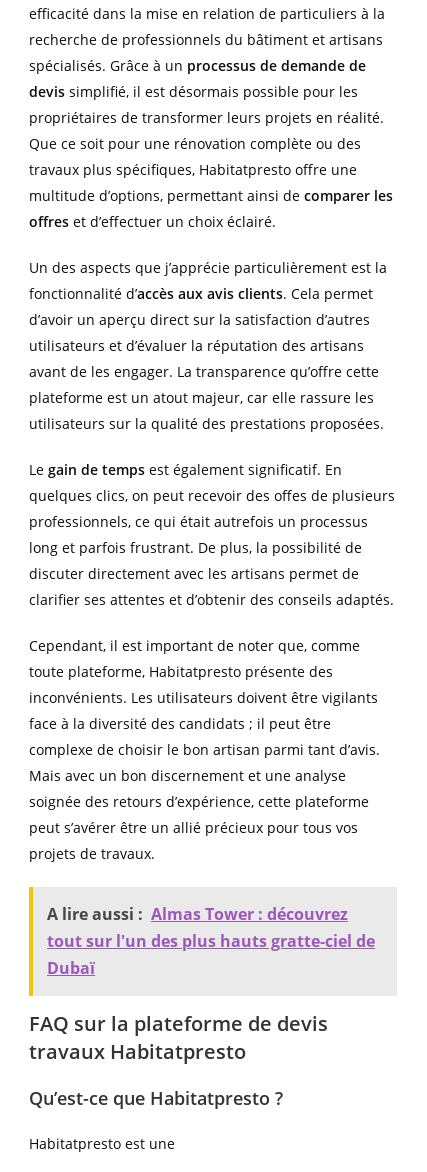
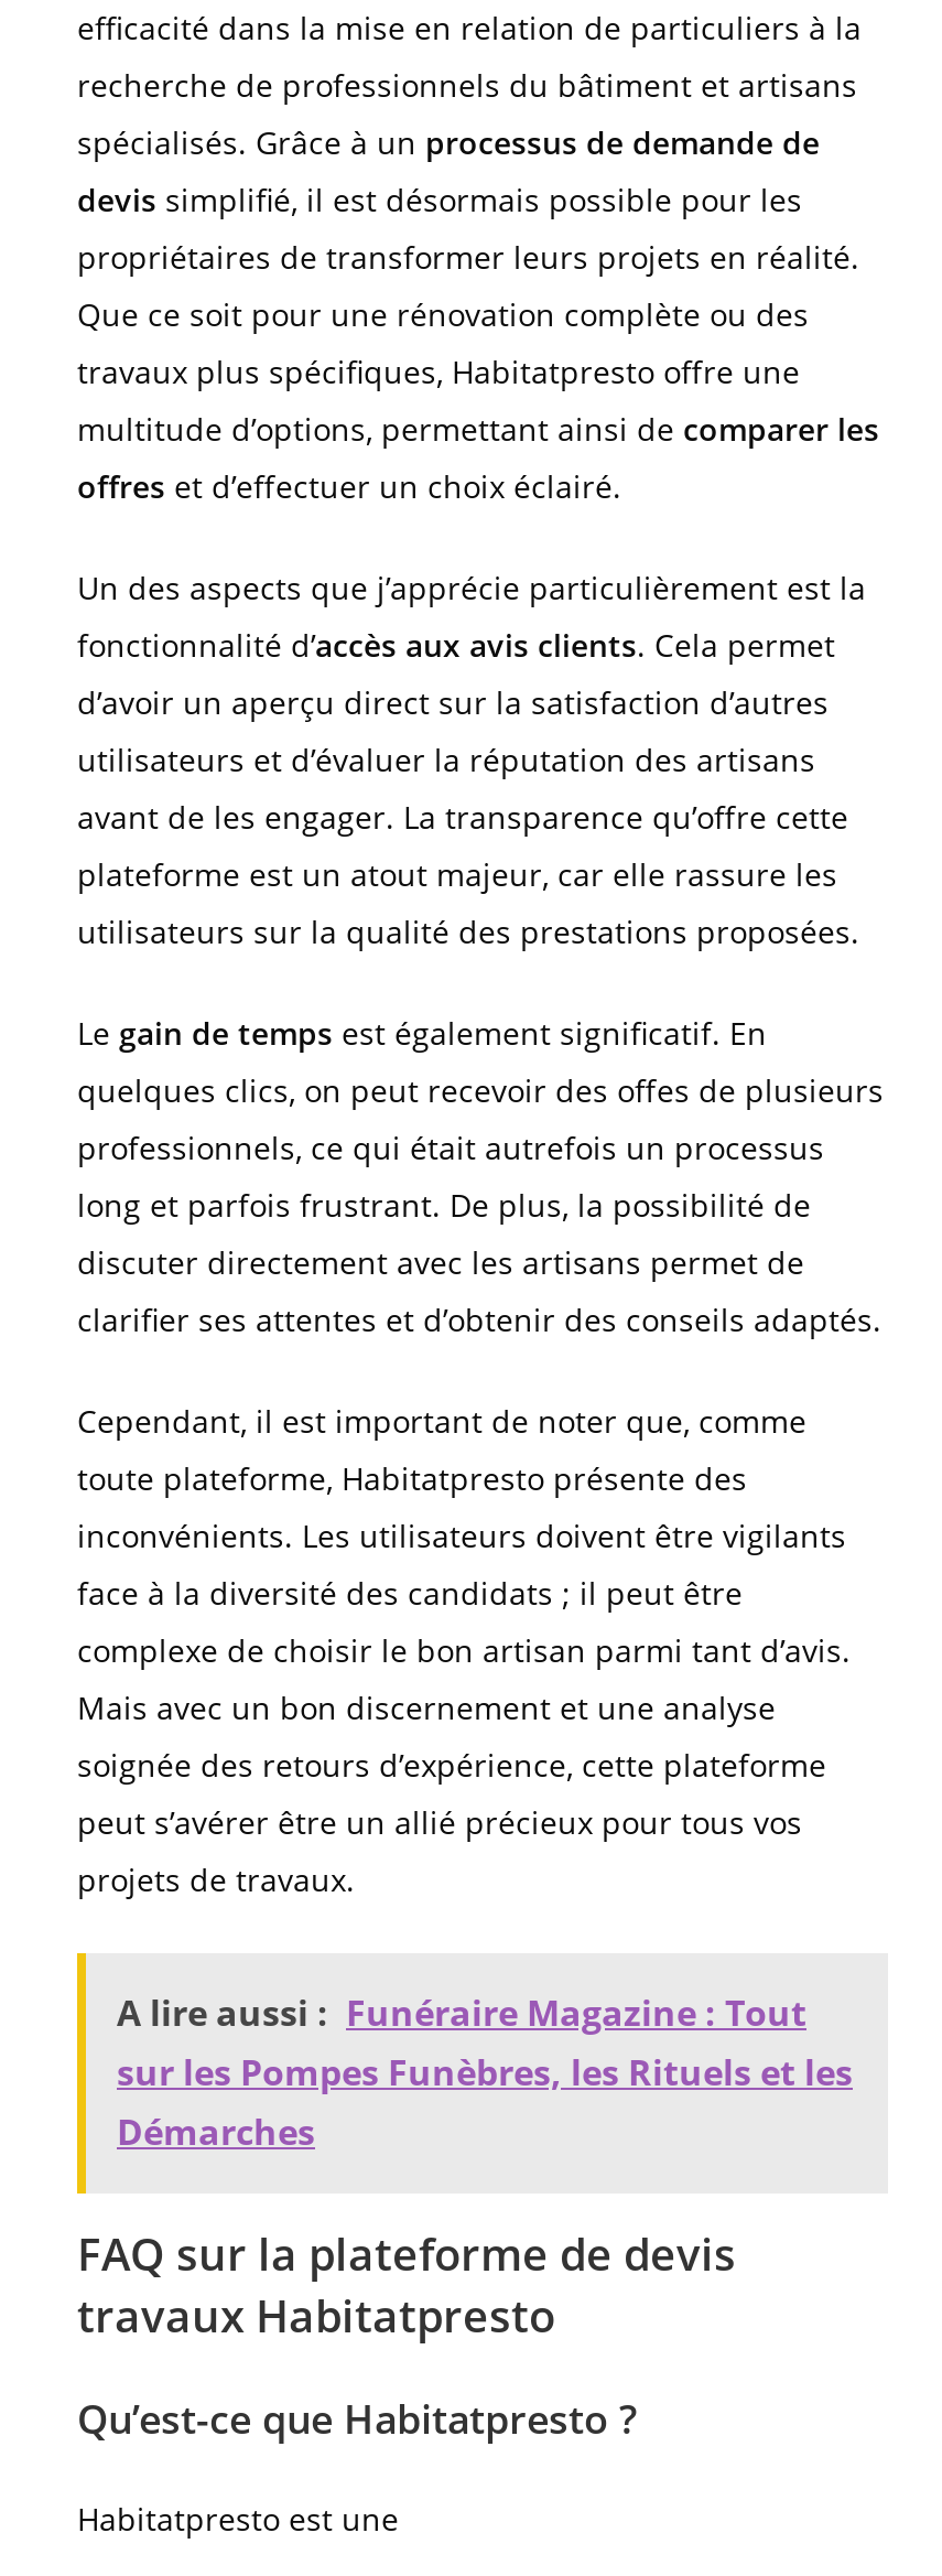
- A lire aussi : Almas Tower : découvrez
- tout sur l'un des plus hauts gratte-ciel de
- Dubaï
+ A lire aussi : Funéraire Magazine : Tout
+ sur les Pompes Funèbres, les Rituels et les
+ Démarches
